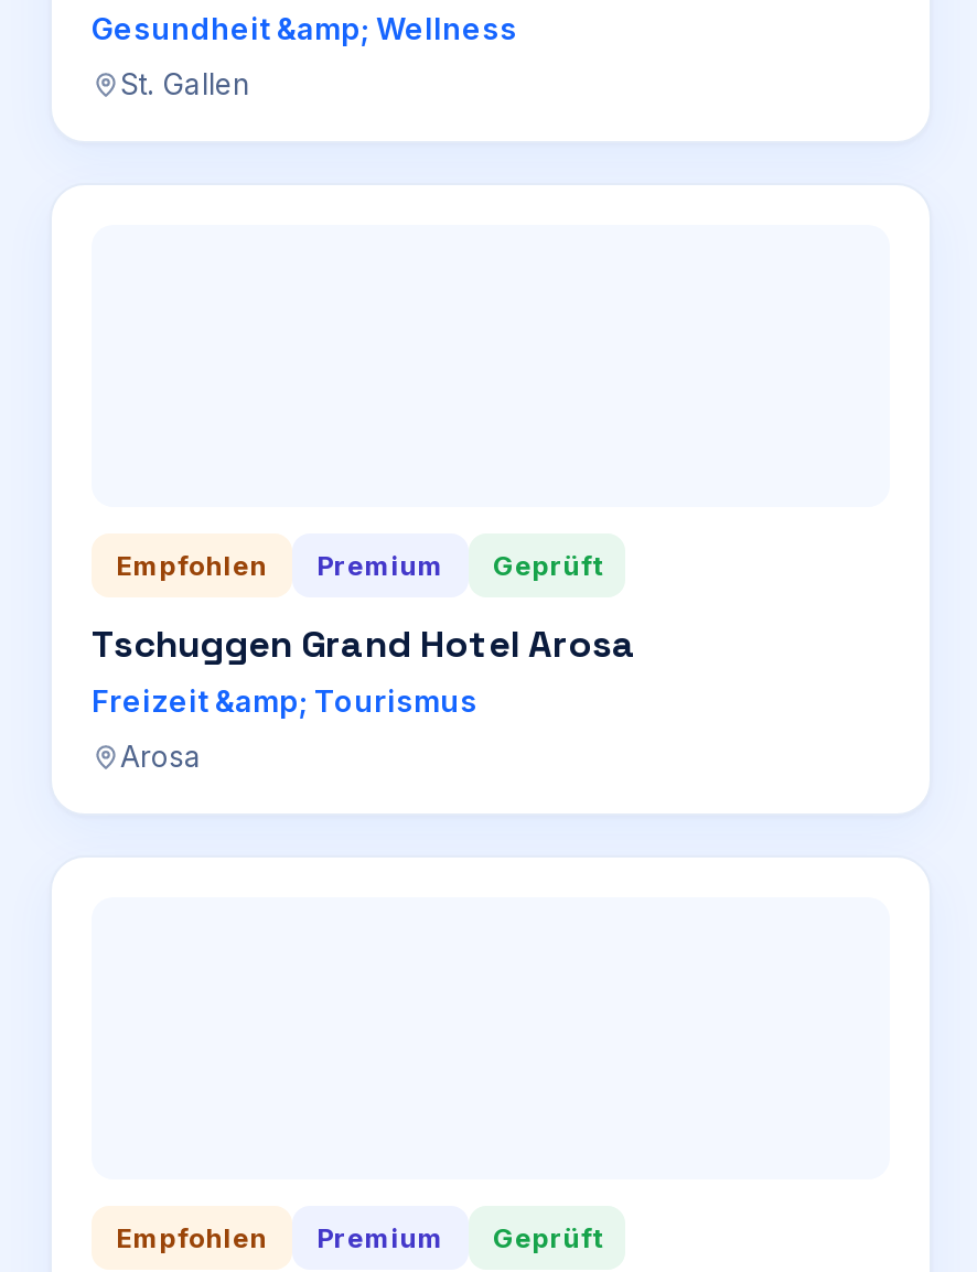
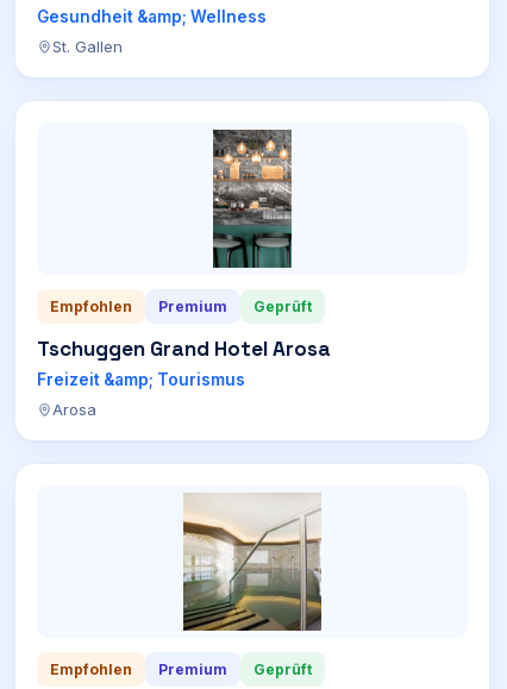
+ [image]

+ [image]
